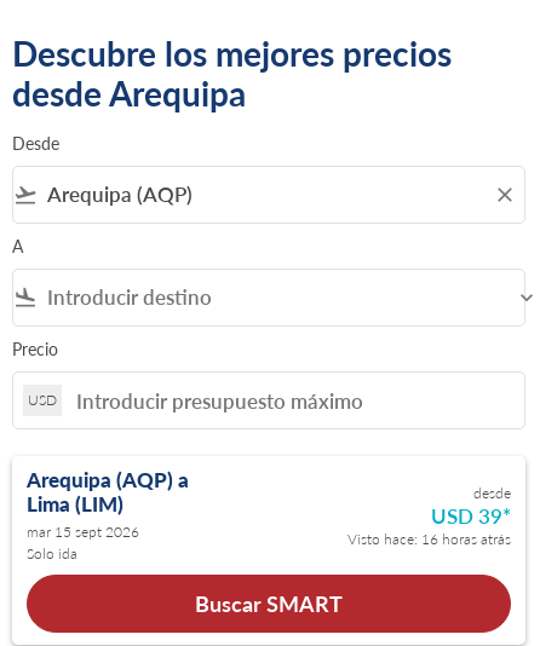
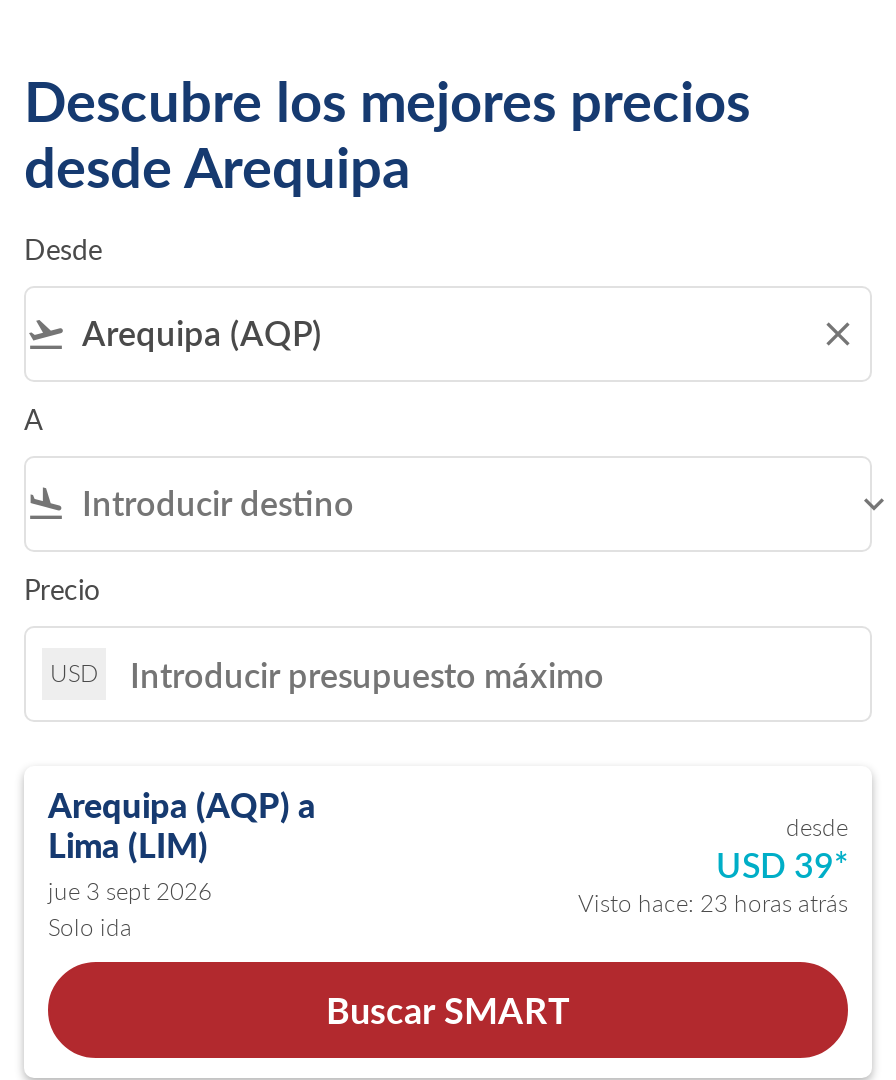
- mar 15 sept 2026
+ jue 3 sept 2026

- Visto hace: 16 horas atrás
+ Visto hace: 23 horas atrás
